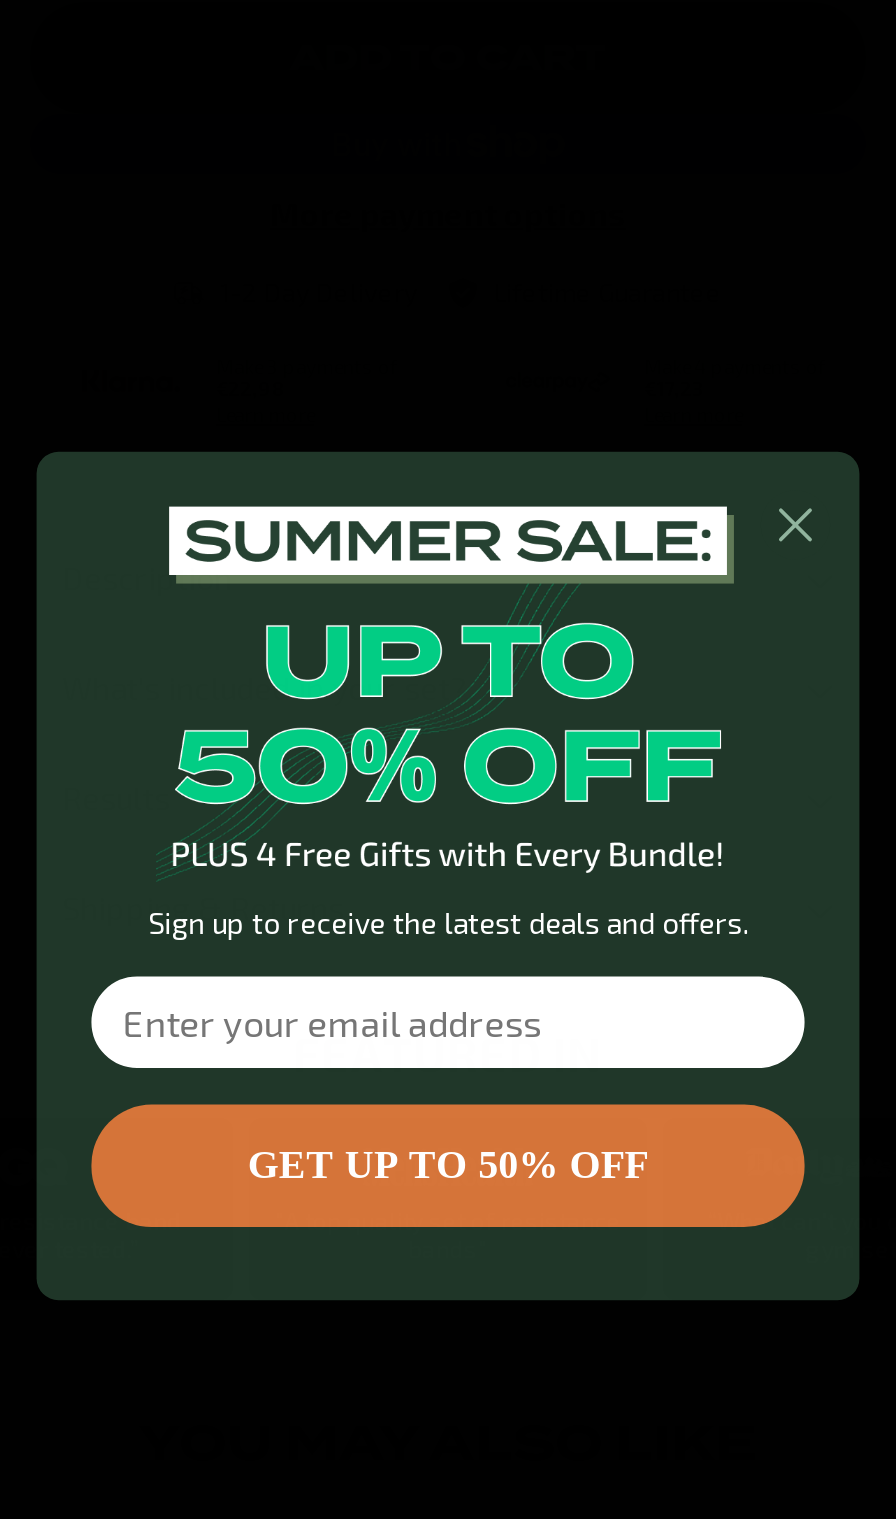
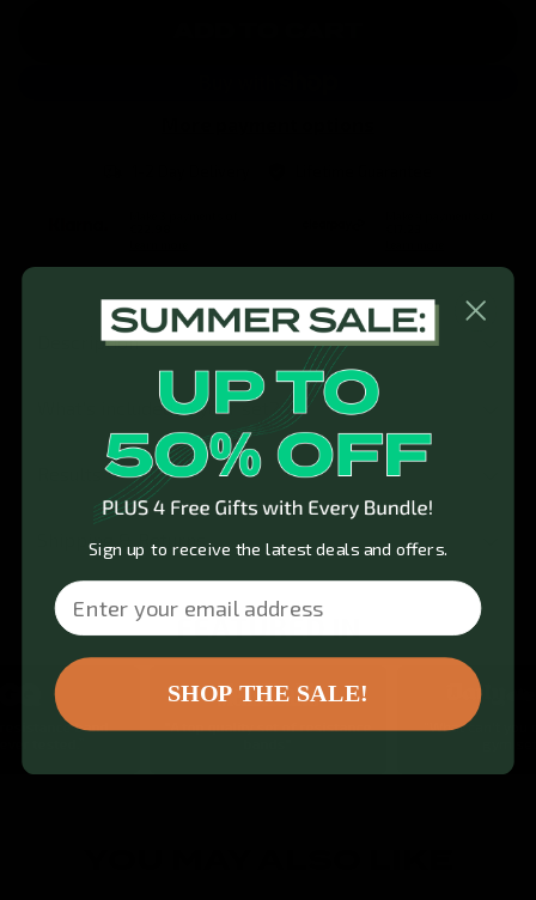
- GET UP TO 50% OFF
+ SHOP THE SALE!
